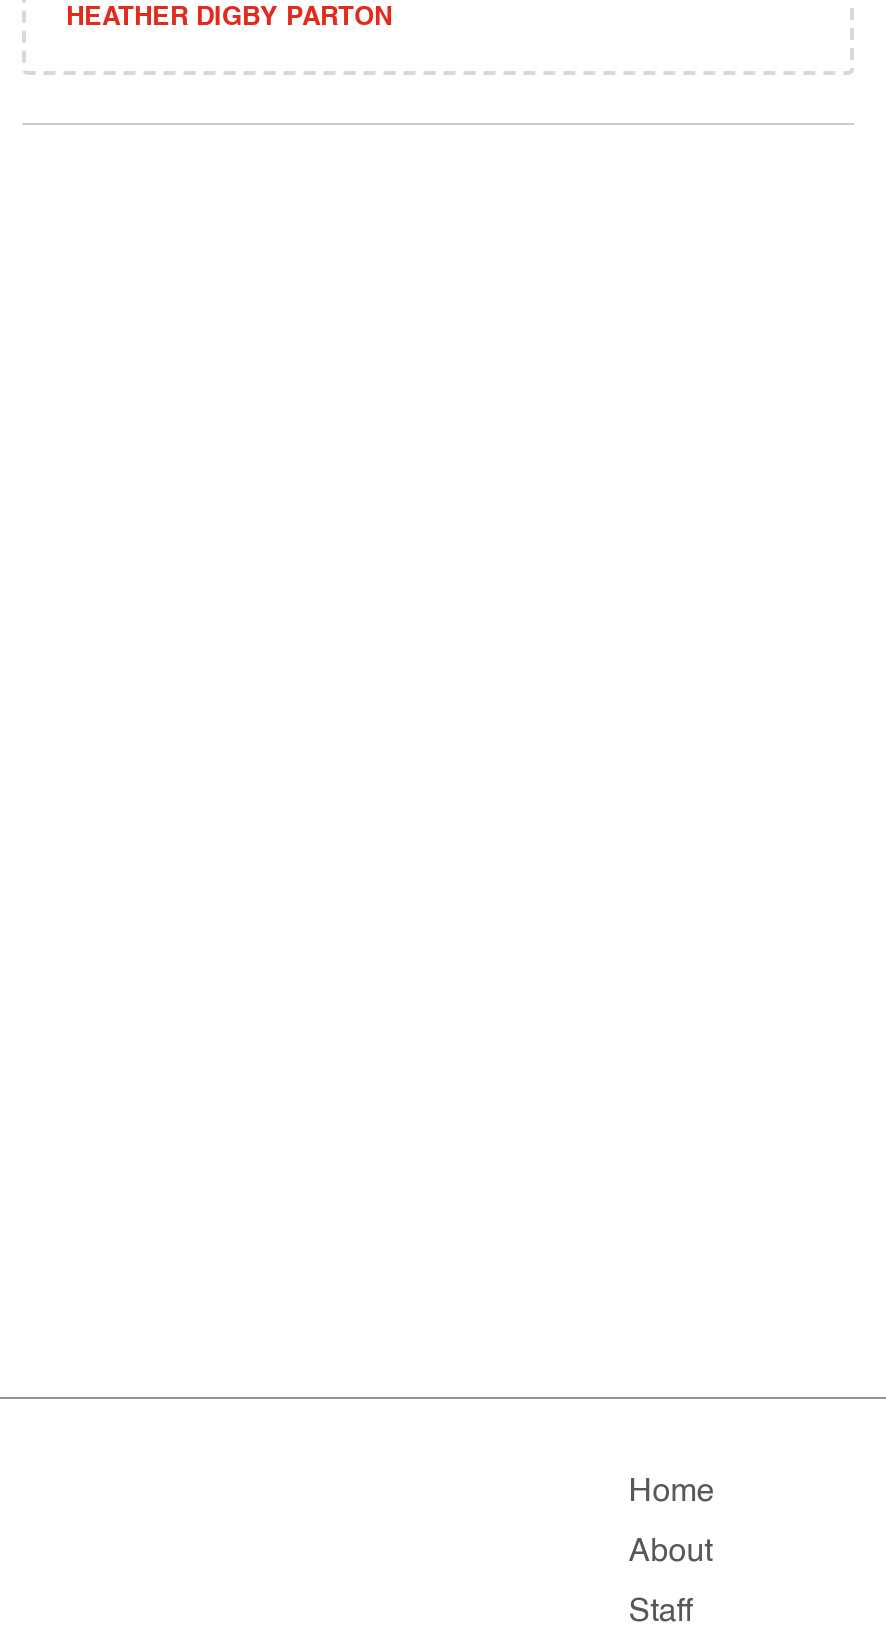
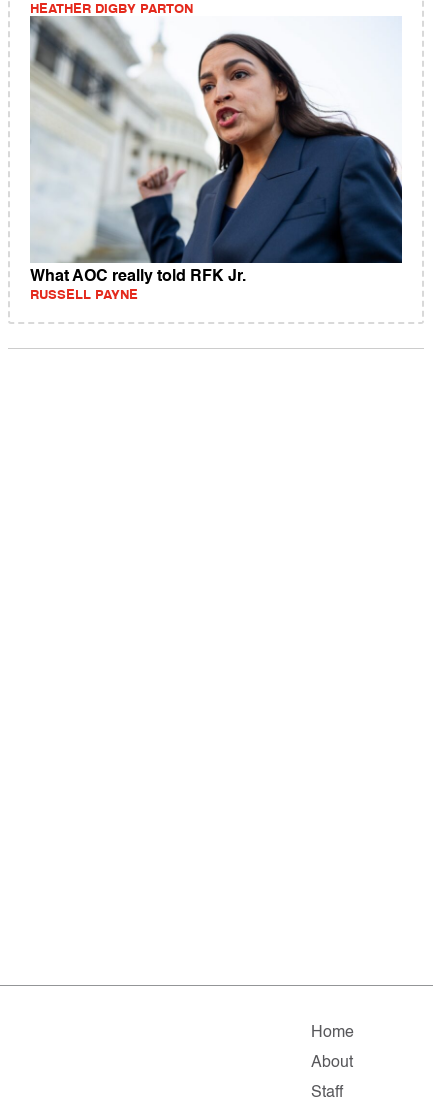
+ [image]
+ What AOC really told RFK Jr.
+ RUSSELL PAYNE
